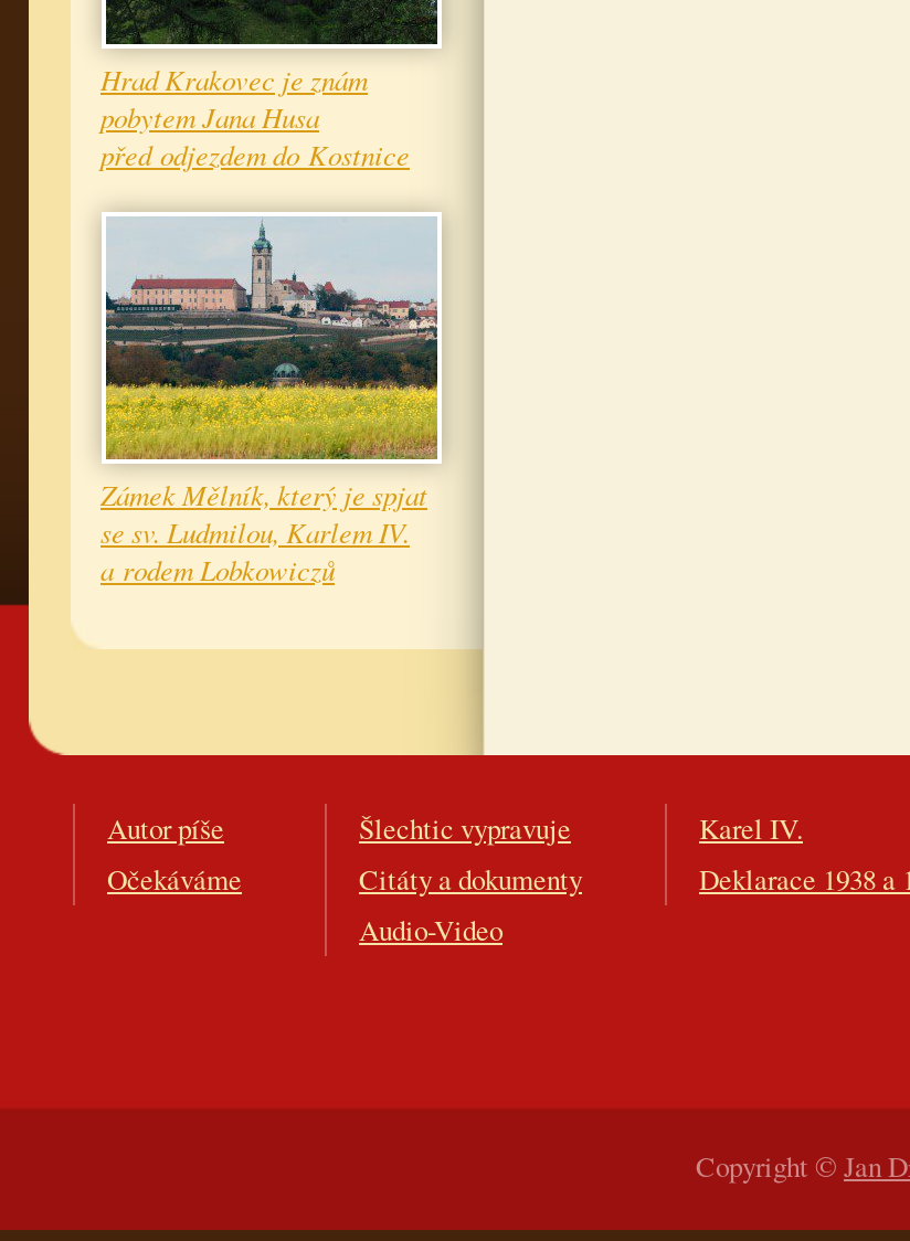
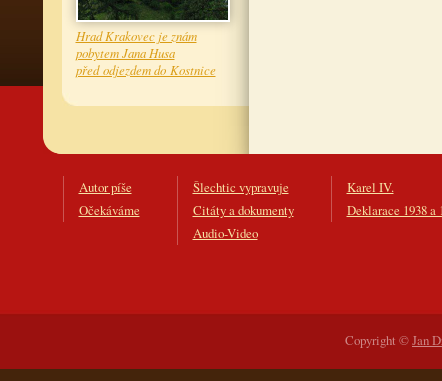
- [image]
- Zámek Mělník, který je spjat
- se sv. Ludmilou, Karlem IV.
- a rodem Lobkowiczů
